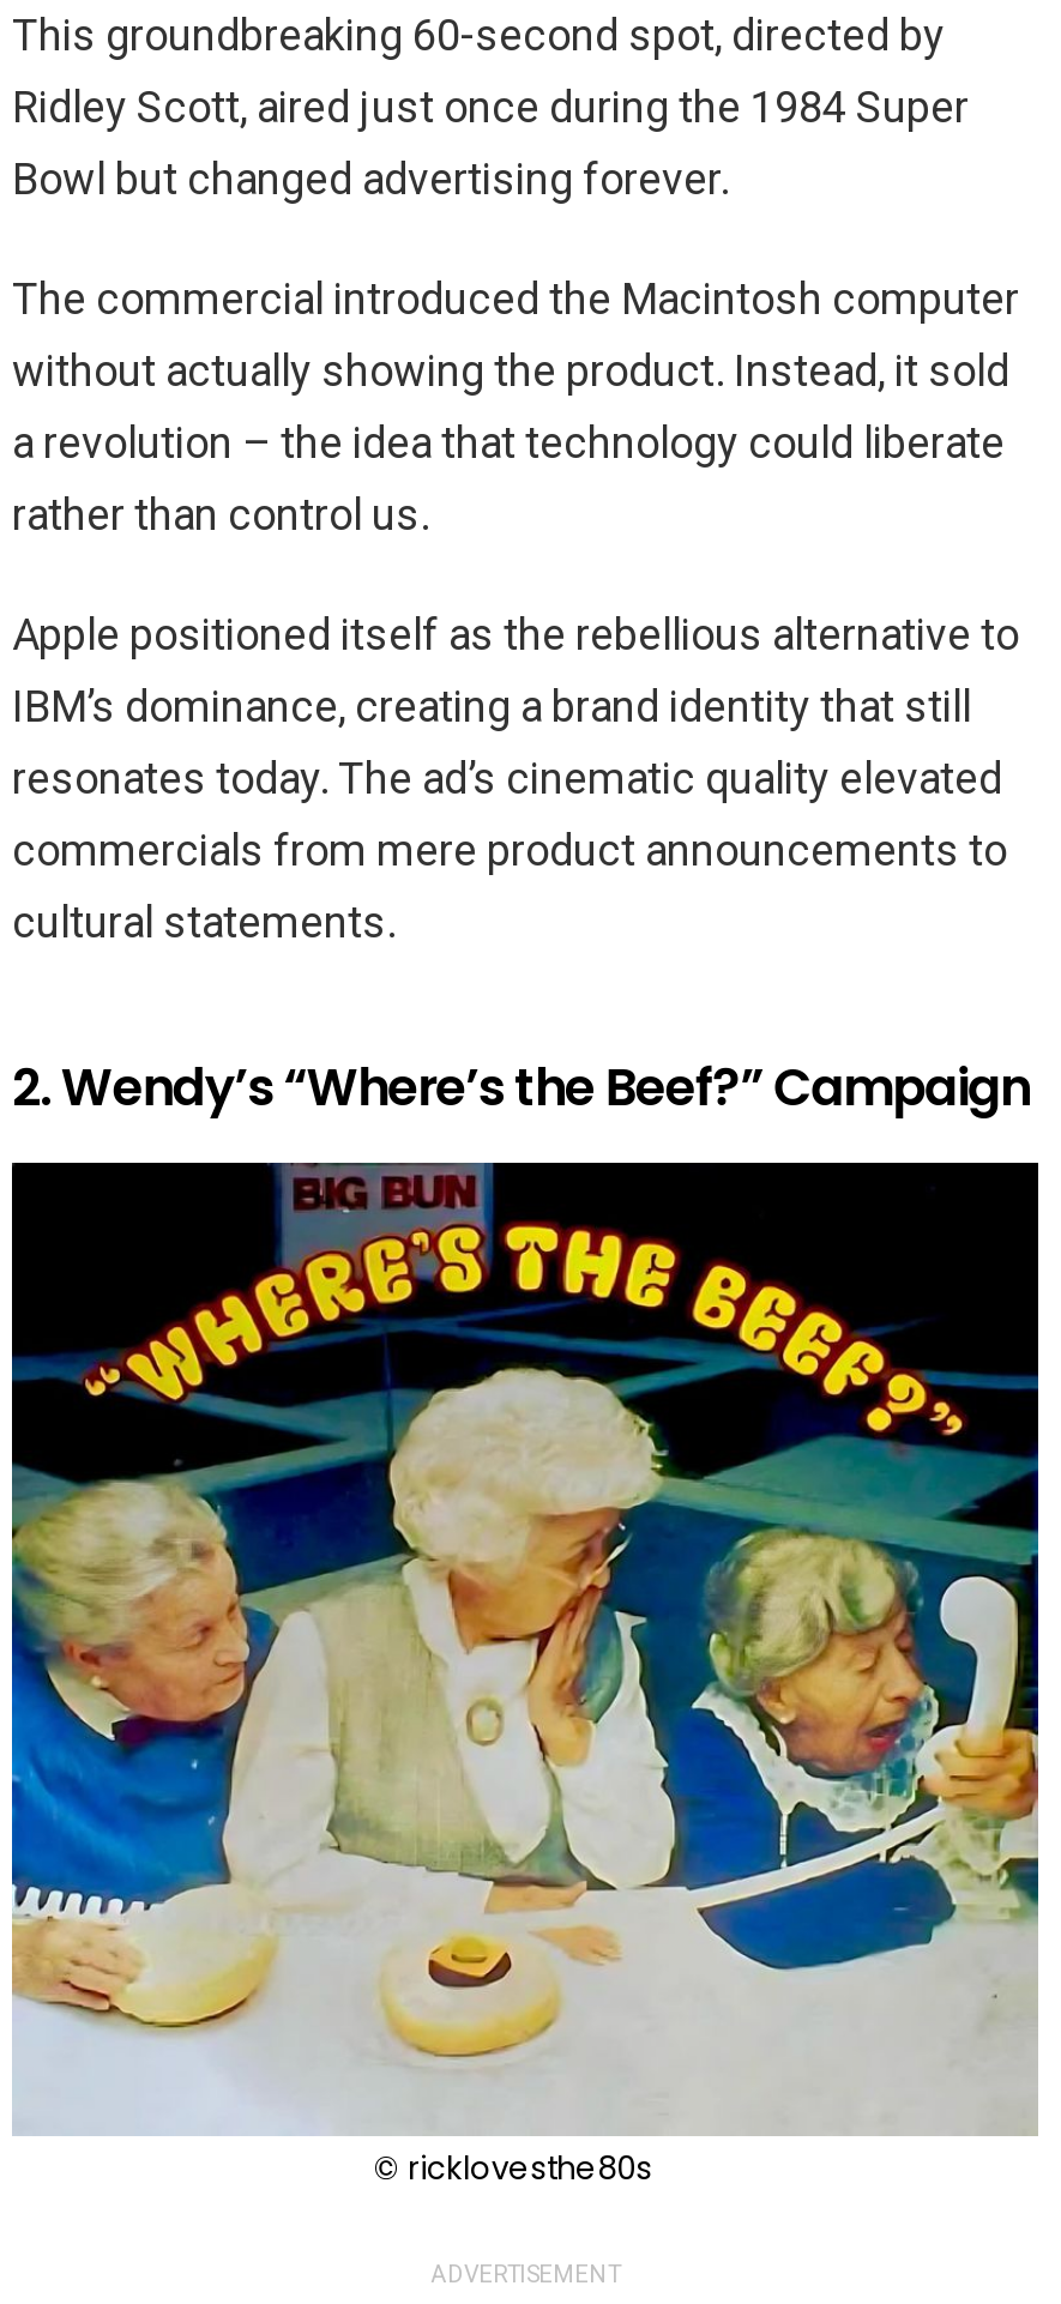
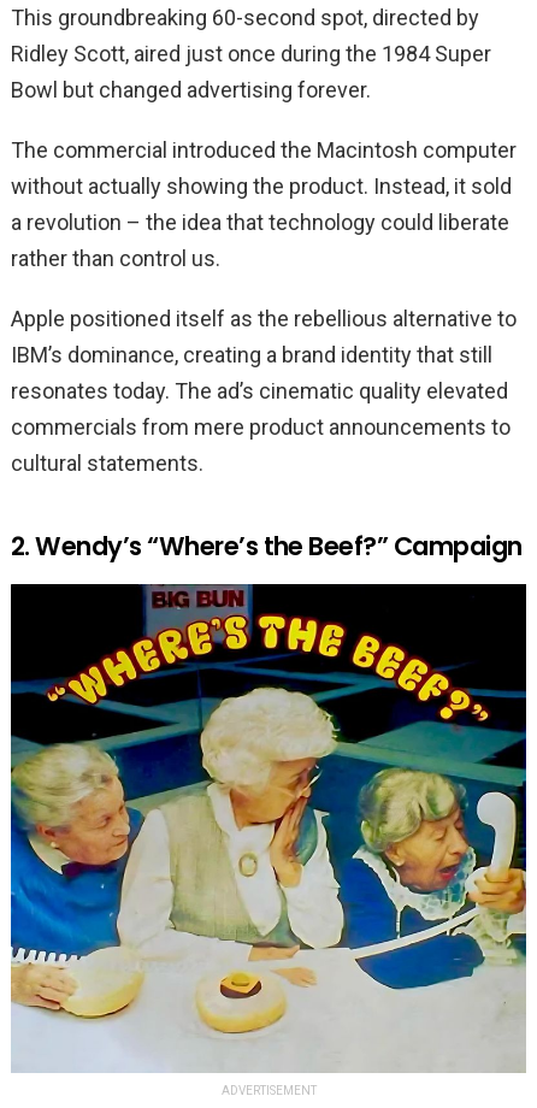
- © ricklovesthe80s
